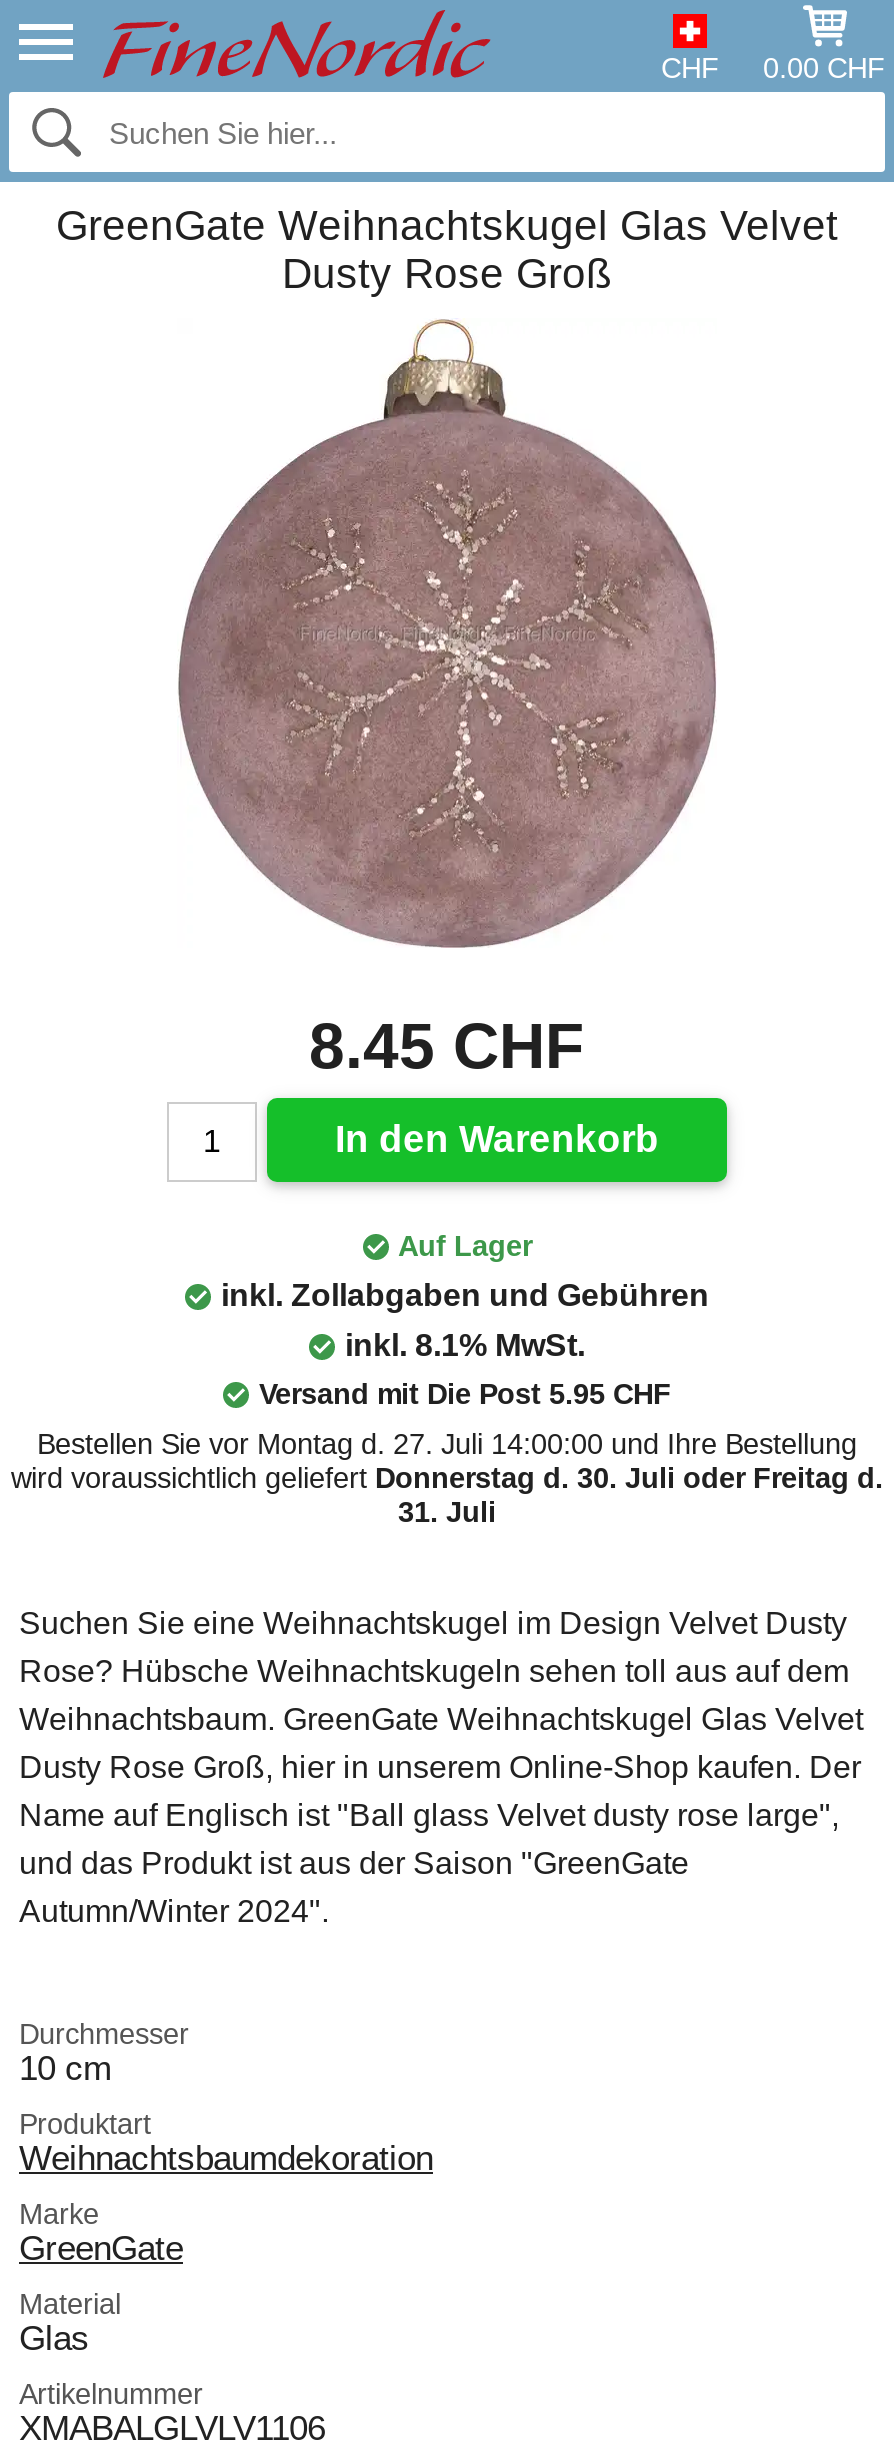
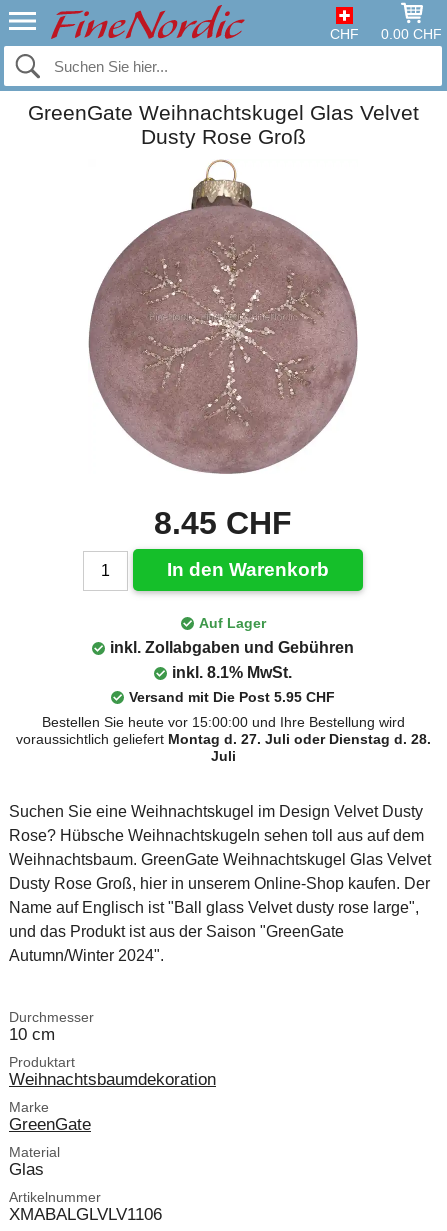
- Bestellen Sie vor Montag d. 27. Juli 14:00:00 und Ihre Bestellung
- wird voraussichtlich geliefert Donnerstag d. 30. Juli oder Freitag d.
- 31. Juli
+ Bestellen Sie heute vor 15:00:00 und Ihre Bestellung wird
+ voraussichtlich geliefert Montag d. 27. Juli oder Dienstag d. 28.
+ Juli
